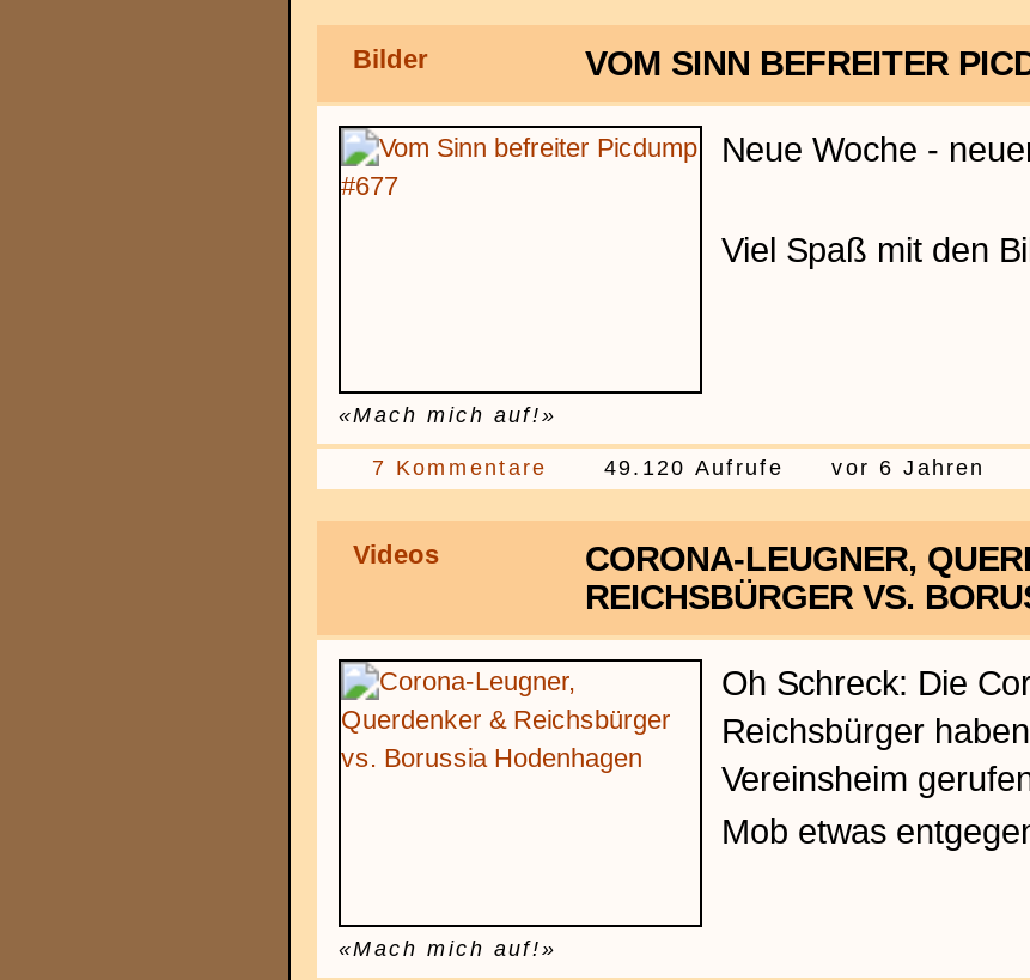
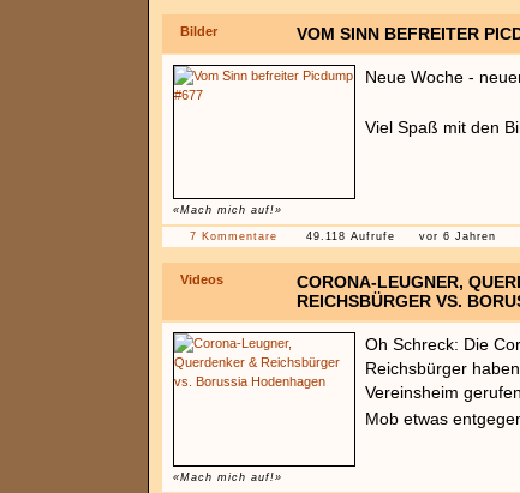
- 49.120 Aufrufe vor 6 Jahren
+ 49.118 Aufrufe vor 6 Jahren
